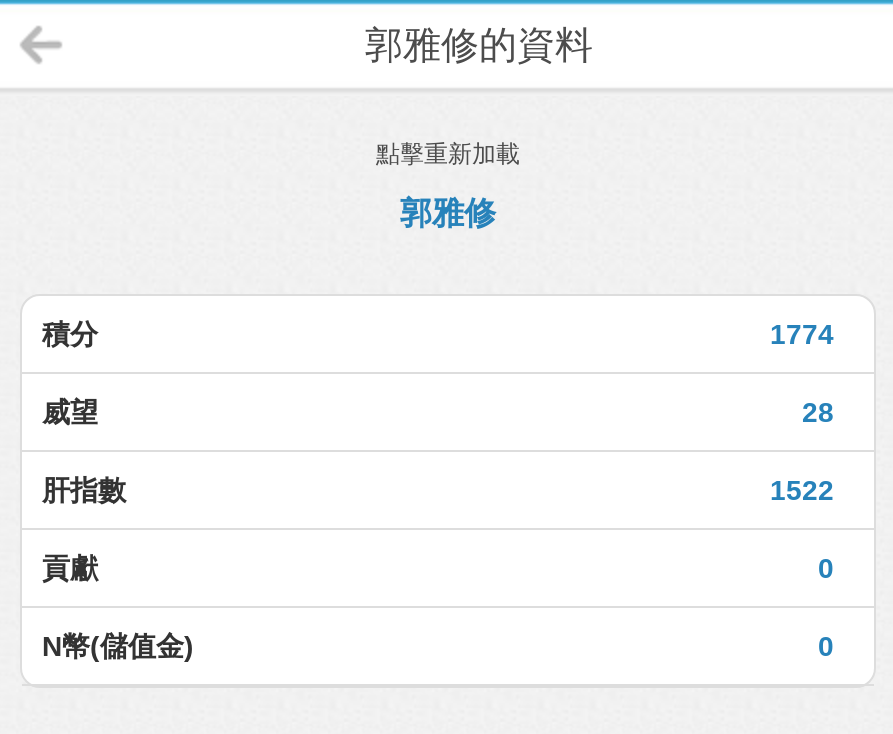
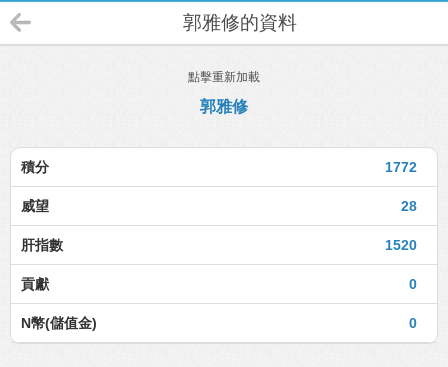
- 1774
+ 1772

- 1522
+ 1520
